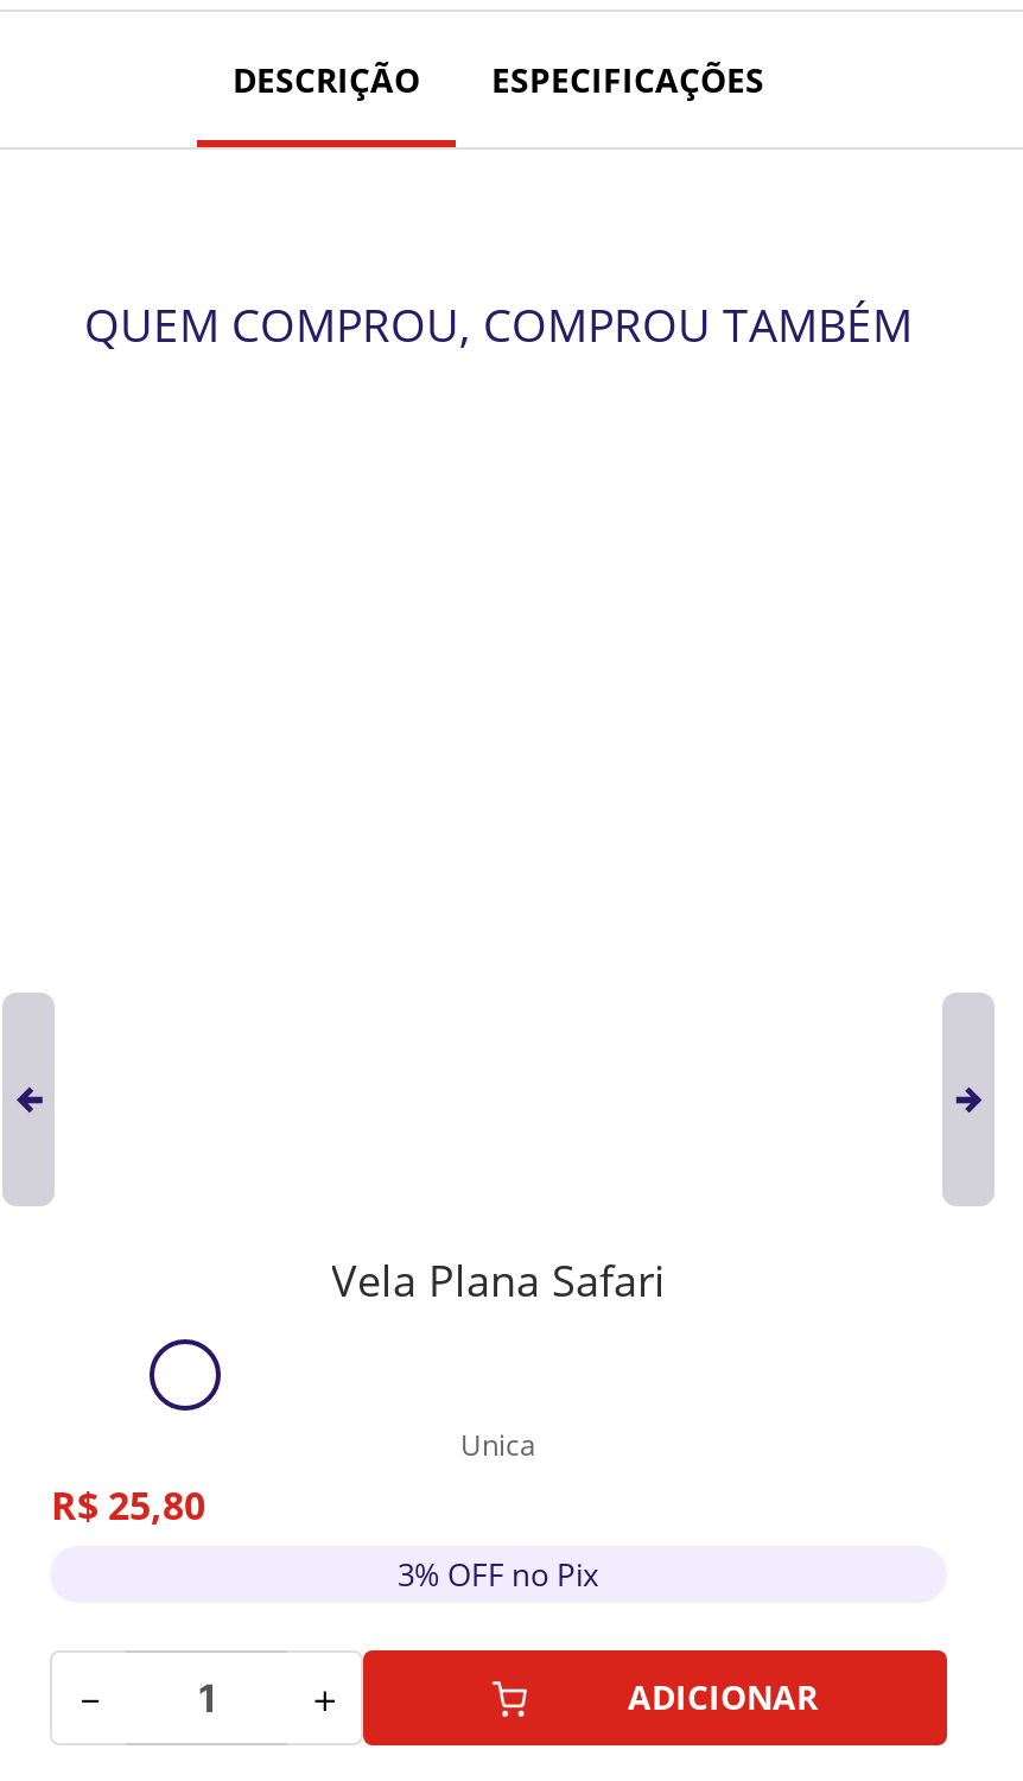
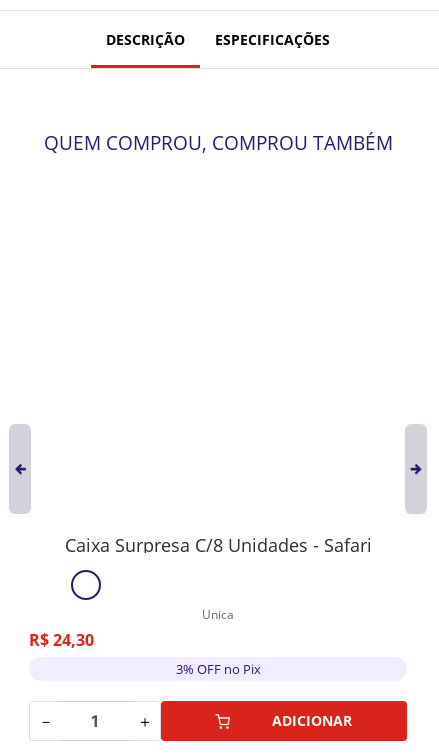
- Vela Plana Safari
+ Caixa Surpresa C/8 Unidades - Safari

- R$ 25,80
+ R$ 24,30
